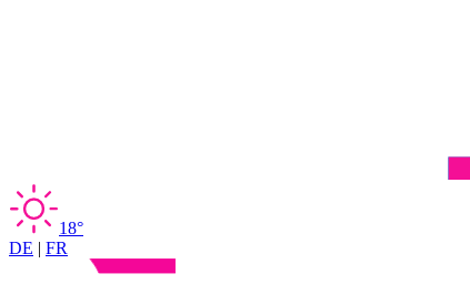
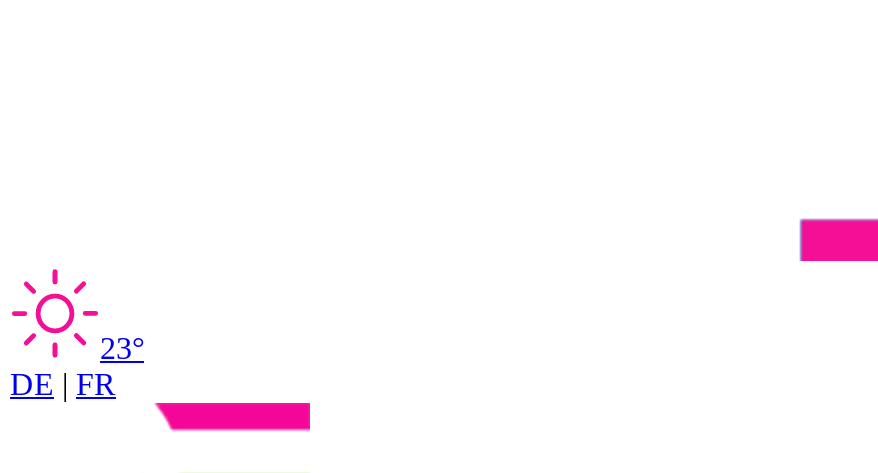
- 18°
+ 23°
